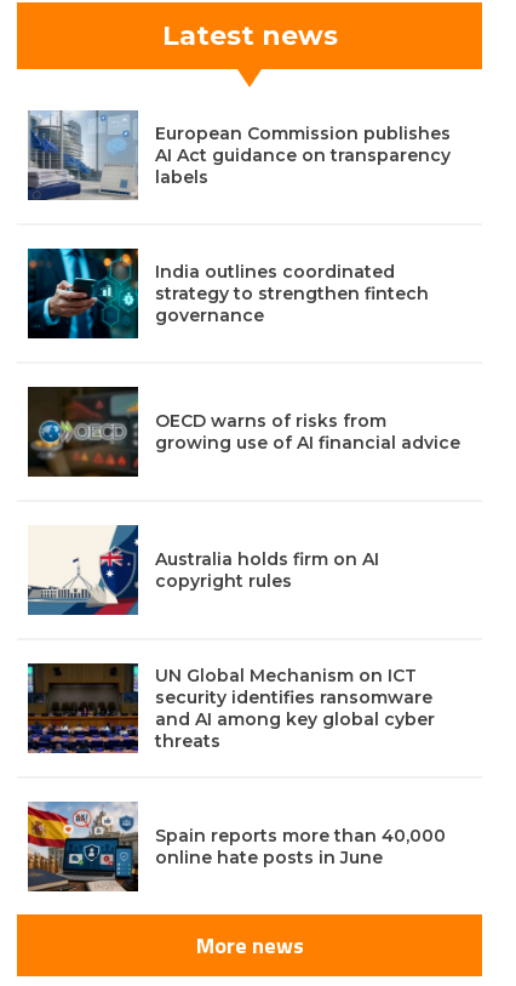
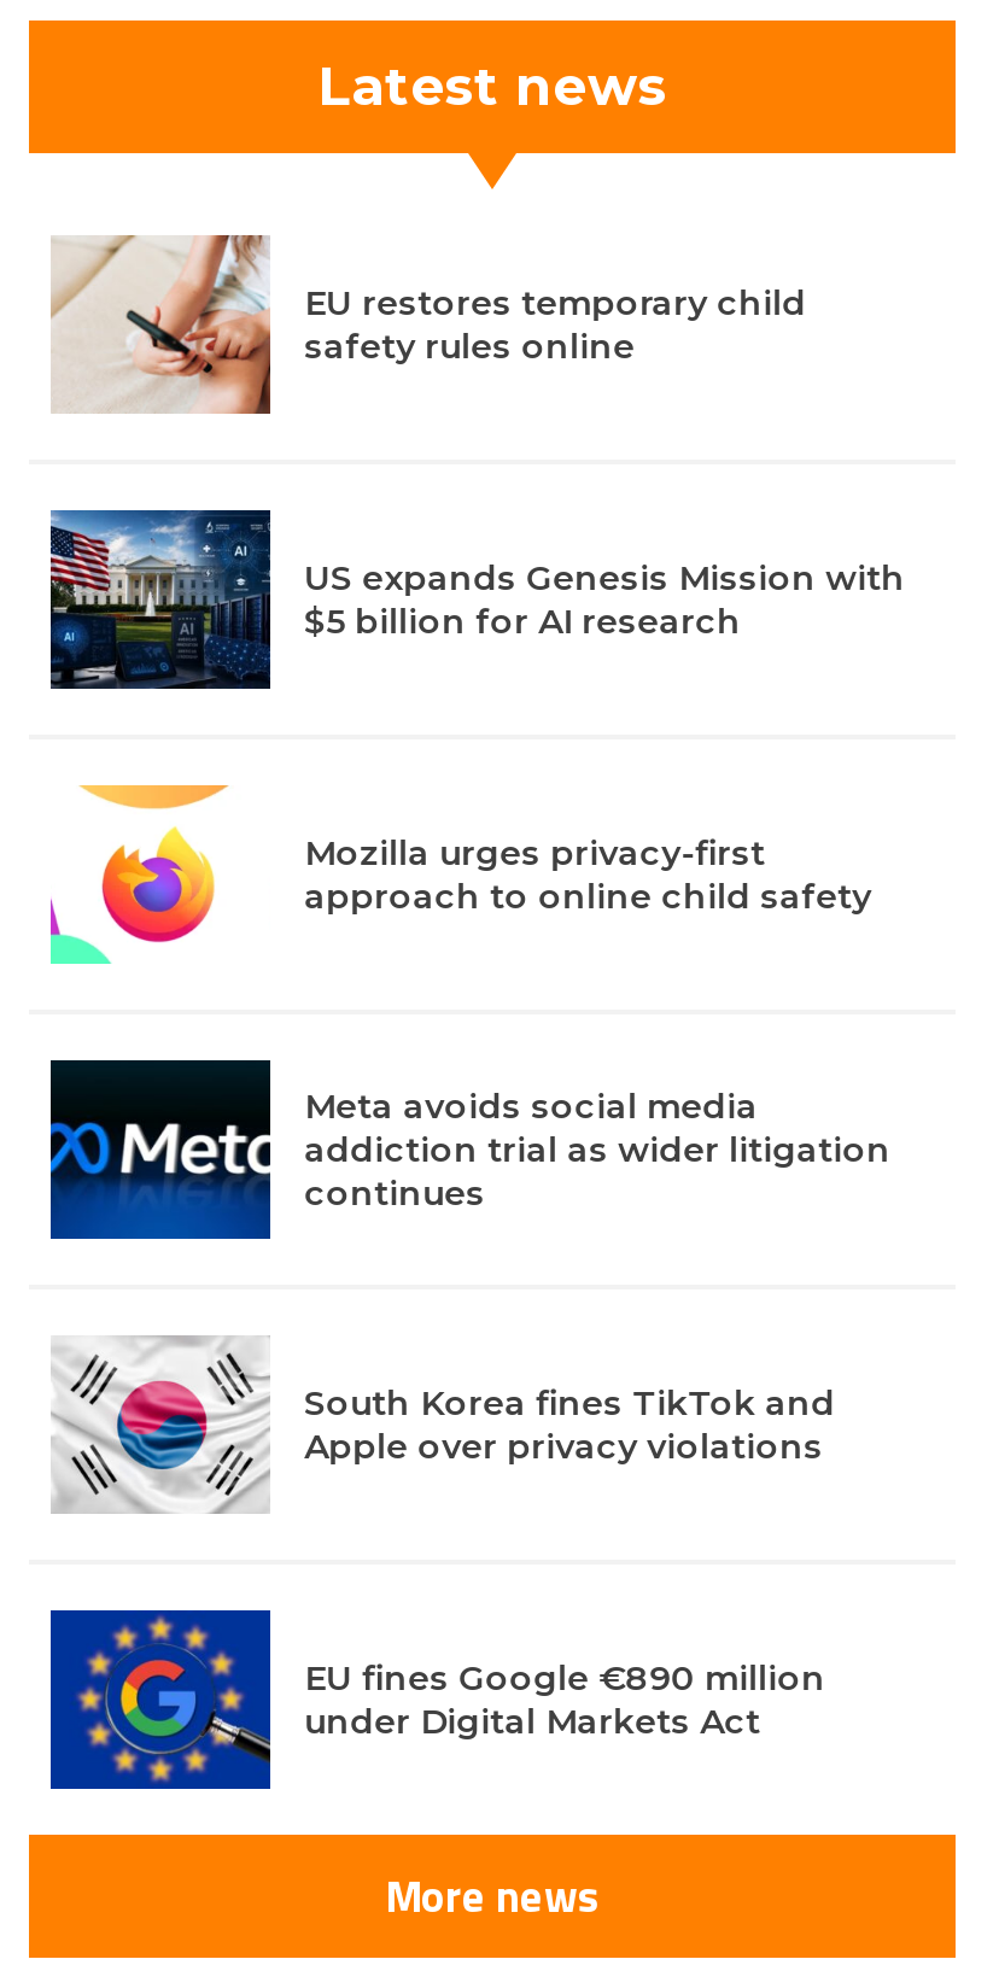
- [image]
- European Commission publishes
- AI Act guidance on transparency
- labels
+ [image]
+ EU restores temporary child
+ safety rules online

- [image]
- India outlines coordinated
- strategy to strengthen fintech
- governance
+ [image]
+ US expands Genesis Mission with
+ $5 billion for AI research

- [image]
- OECD warns of risks from
- growing use of AI financial advice
+ [image]
+ Mozilla urges privacy-first
+ approach to online child safety

- [image]
- Australia holds firm on AI
- copyright rules
+ [image]
+ Meta avoids social media
+ addiction trial as wider litigation
+ continues

- [image]
- UN Global Mechanism on ICT
- security identifies ransomware
- and AI among key global cyber
- threats
+ [image]
+ South Korea fines TikTok and
+ Apple over privacy violations

- [image]
- Spain reports more than 40,000
- online hate posts in June
+ [image]
+ EU fines Google €890 million
+ under Digital Markets Act
